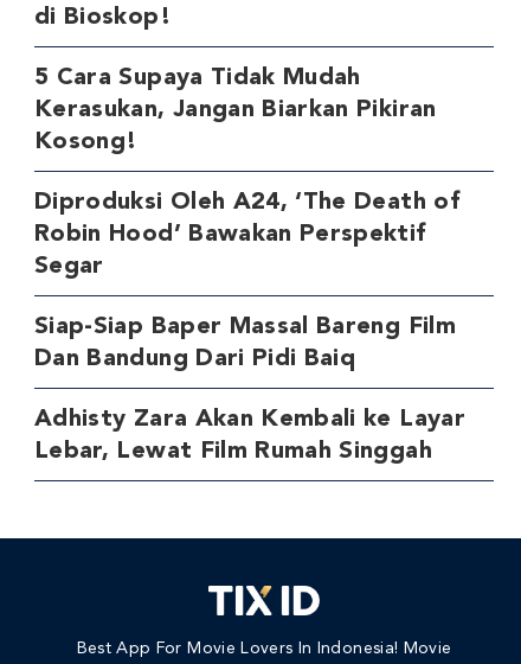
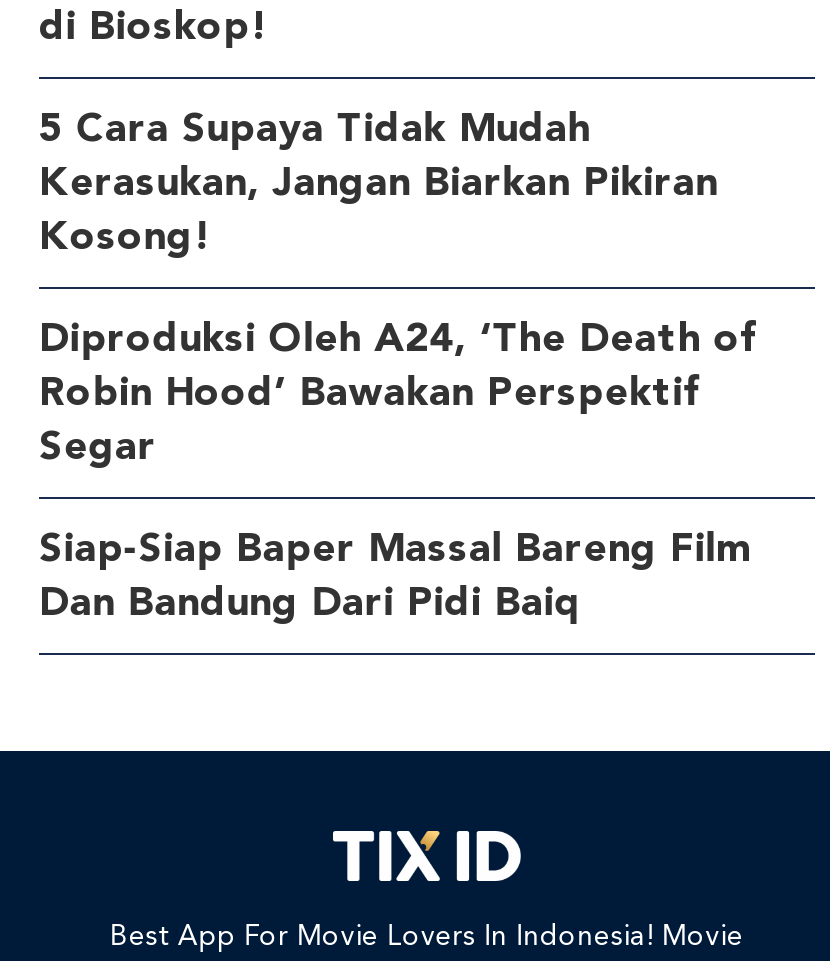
- Adhisty Zara Akan Kembali ke Layar
- Lebar, Lewat Film Rumah Singgah
